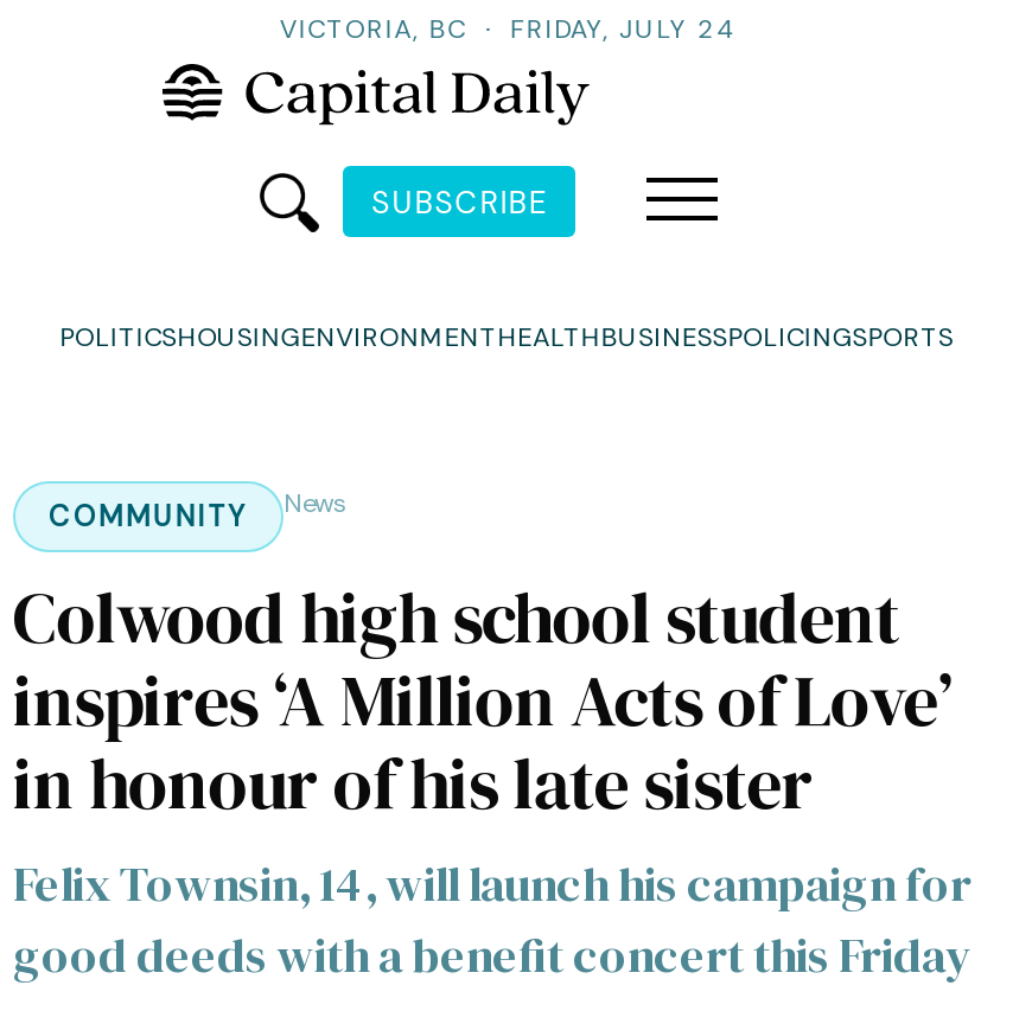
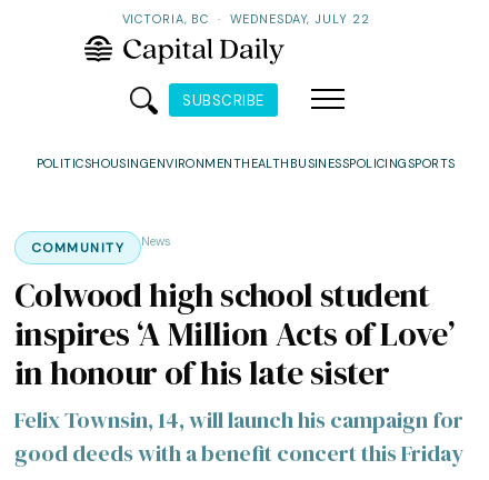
- VICTORIA, BC · FRIDAY, JULY 24
+ VICTORIA, BC · WEDNESDAY, JULY 22
